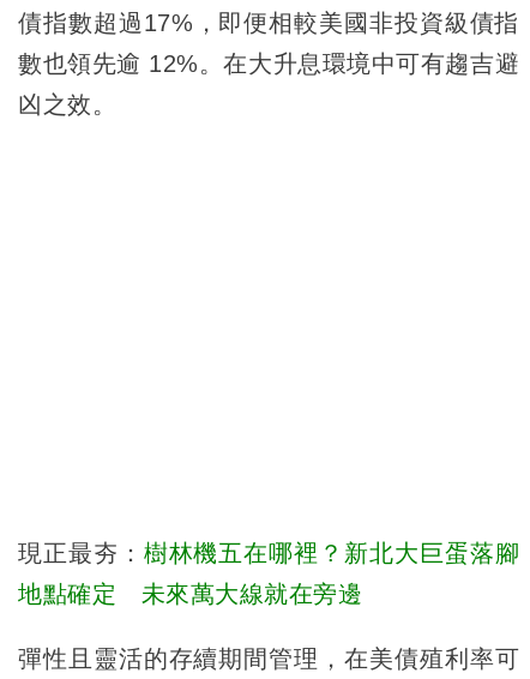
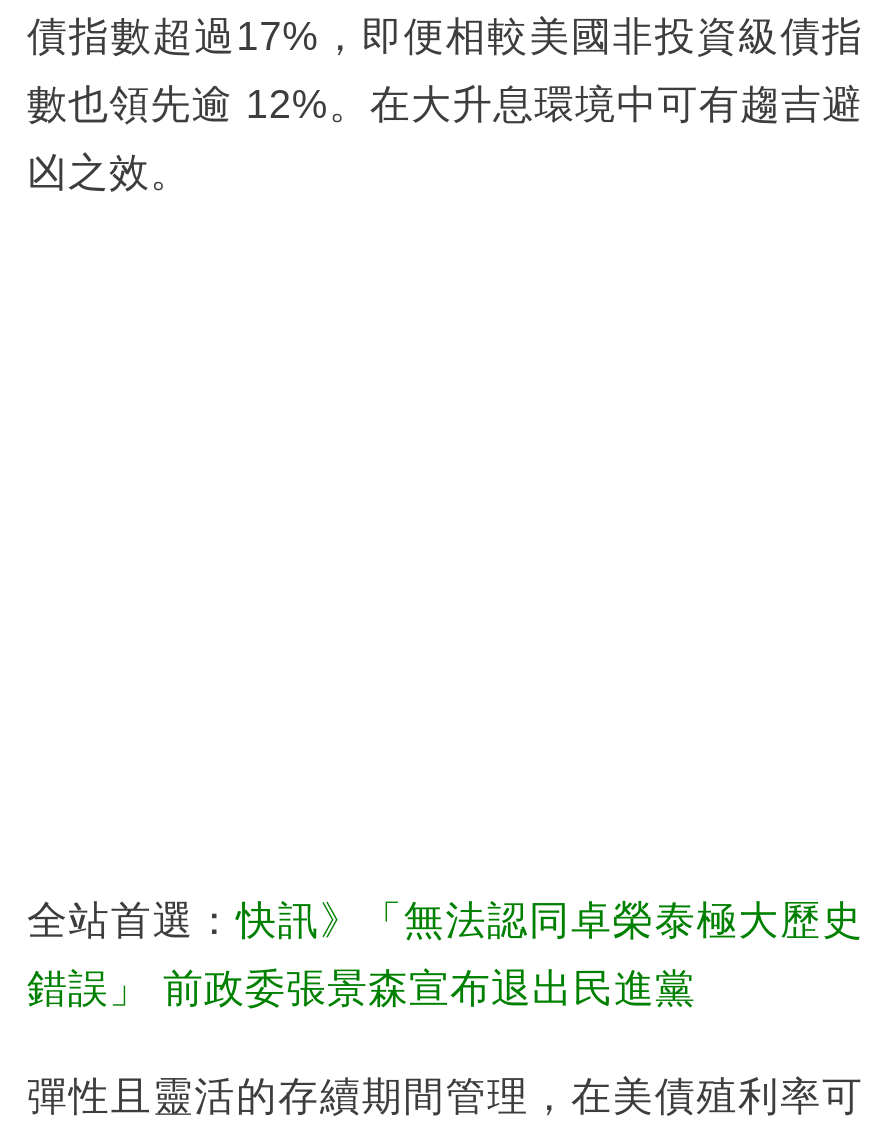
- 現正最夯：樹林機五在哪裡？新北大巨蛋落腳
+ 全站首選：快訊》「無法認同卓榮泰極大歷史

- 地點確定 未來萬大線就在旁邊
+ 錯誤」 前政委張景森宣布退出民進黨
